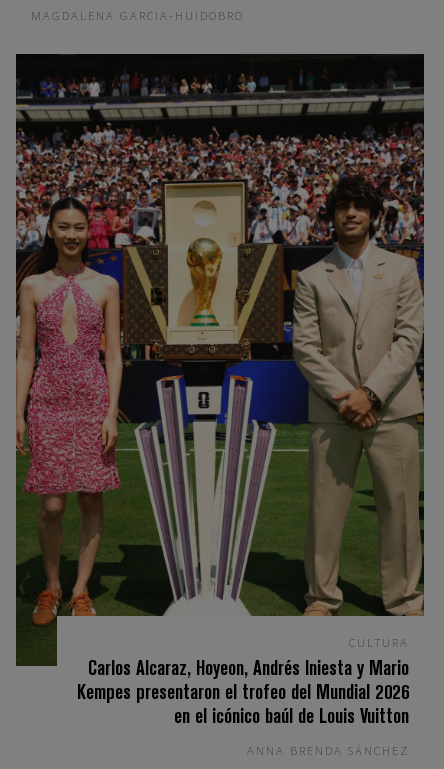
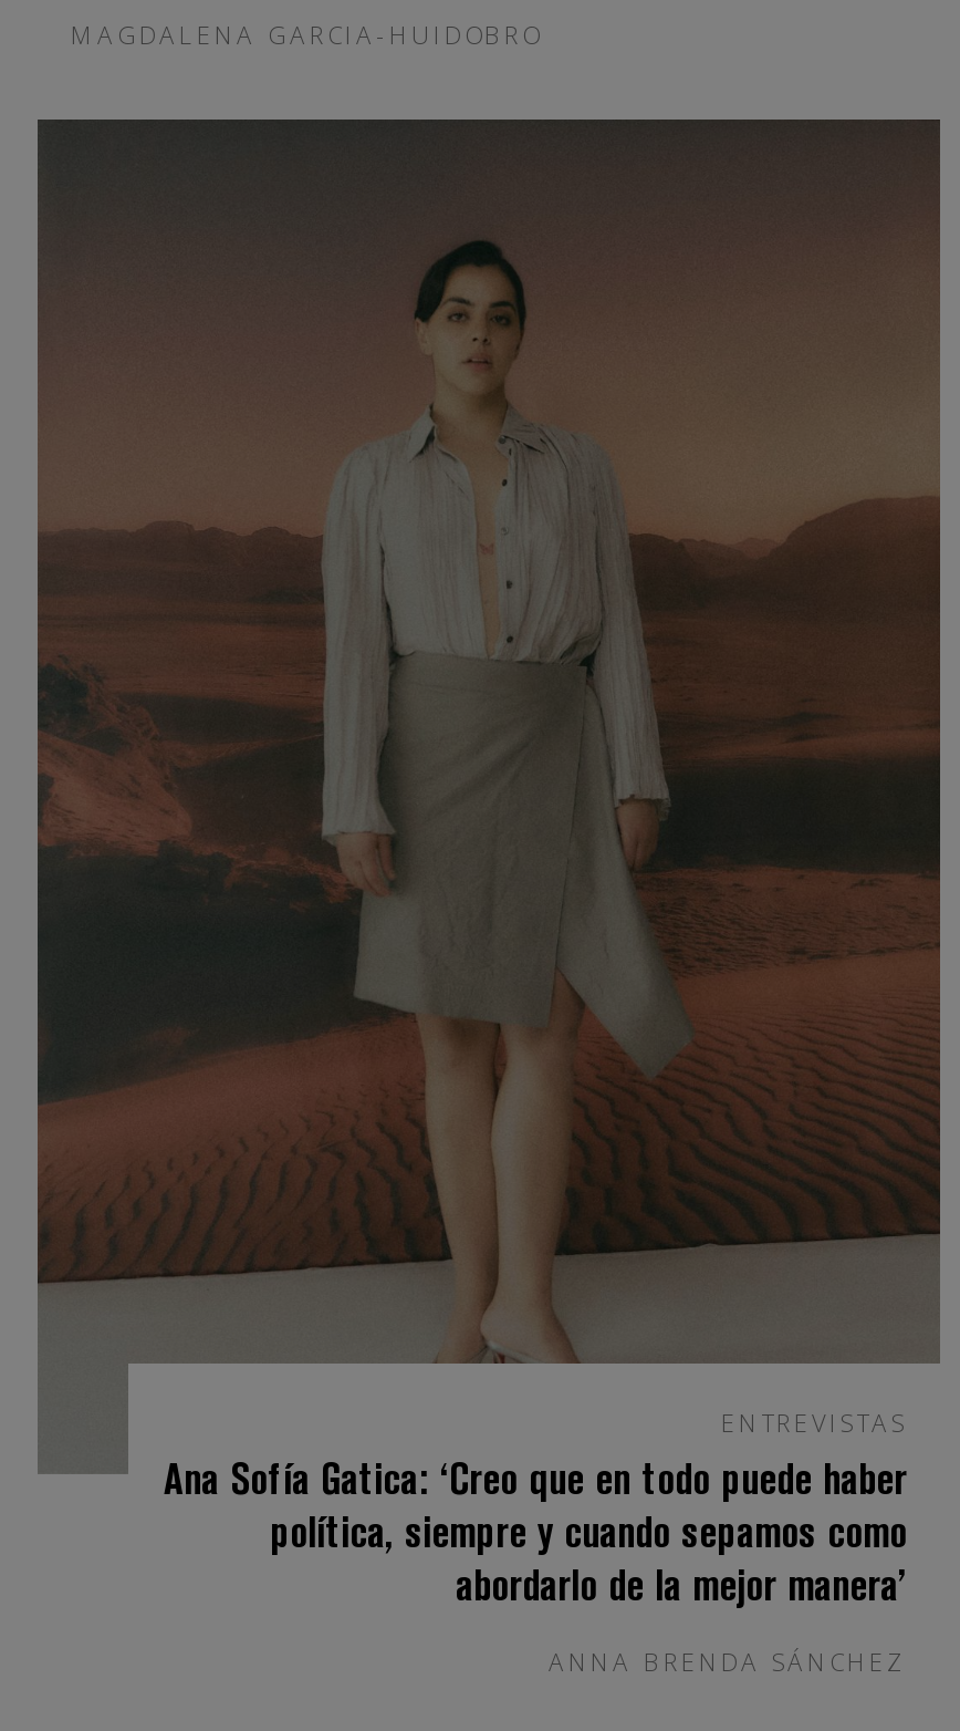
- [image]
- CULTURA
- Carlos Alcaraz, Hoyeon, Andrés Iniesta y Mario
- Kempes presentaron el trofeo del Mundial 2026
- en el icónico baúl de Louis Vuitton
+ [image]
+ ENTREVISTAS
+ Ana Sofía Gatica: ‘Creo que en todo puede haber
+ política, siempre y cuando sepamos como
+ abordarlo de la mejor manera’
